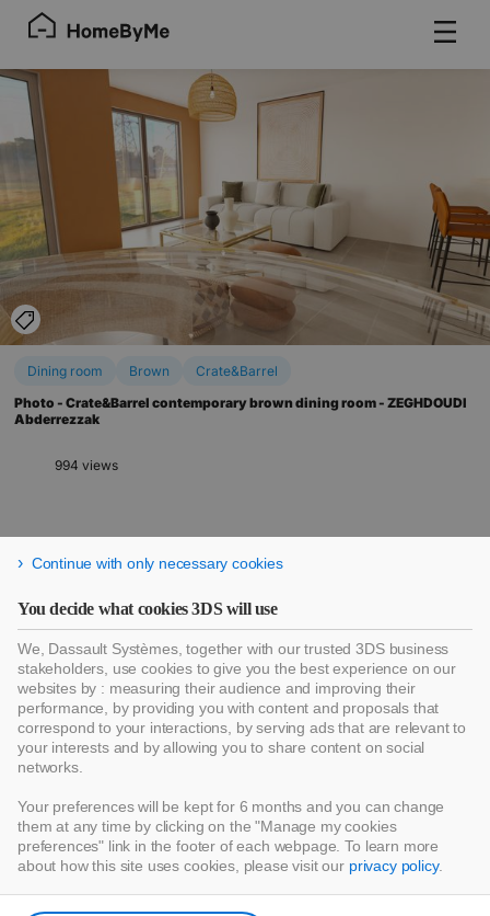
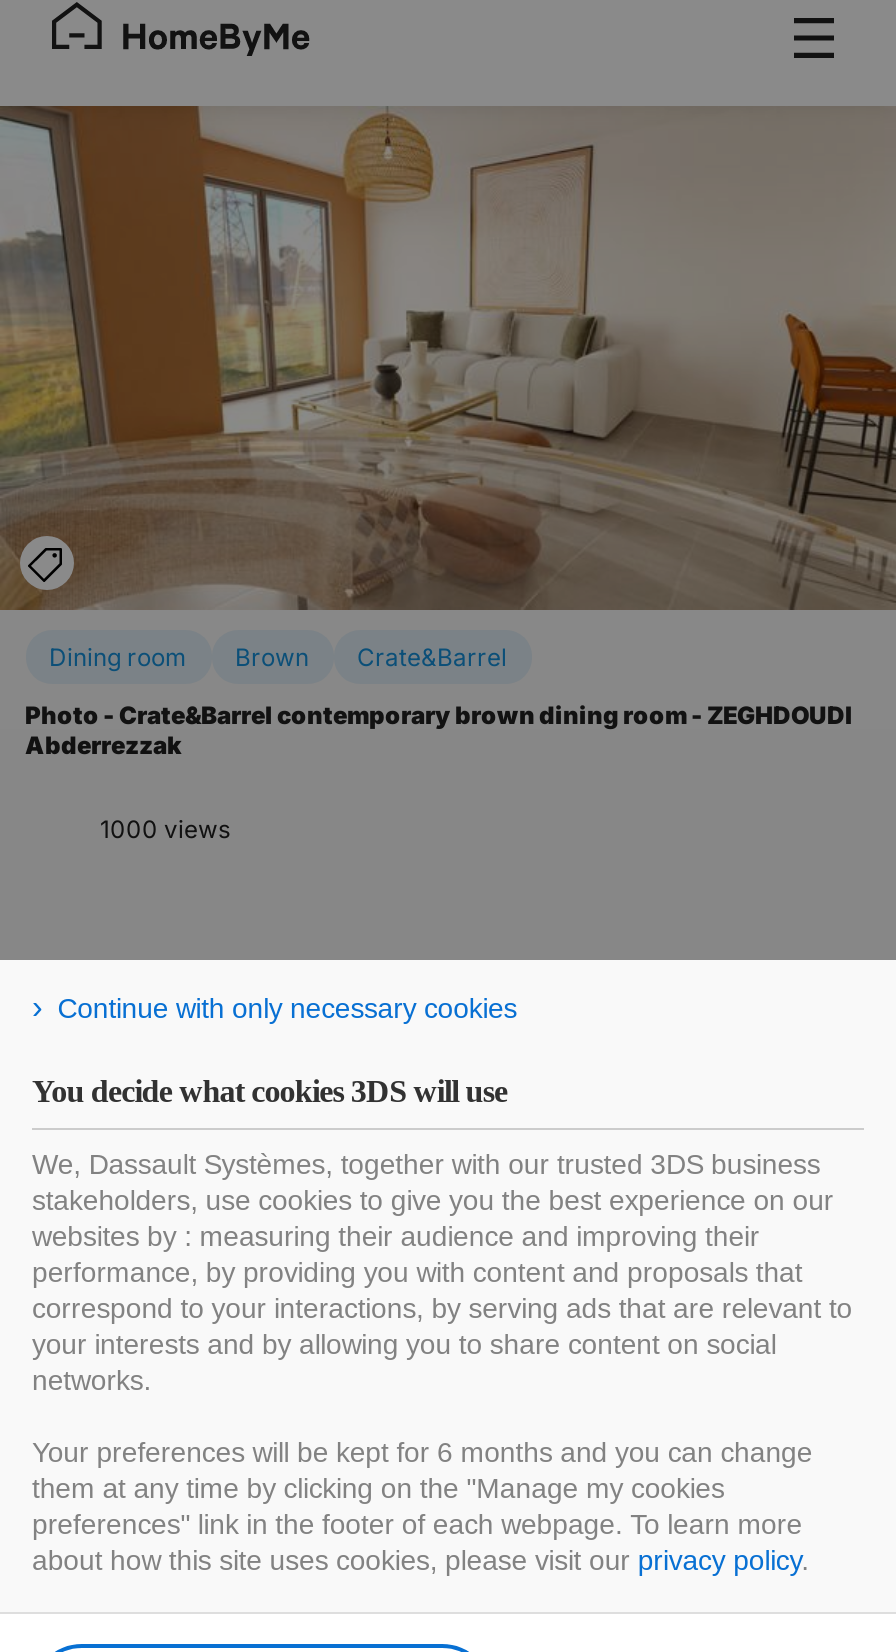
- 994 views
+ 1000 views
